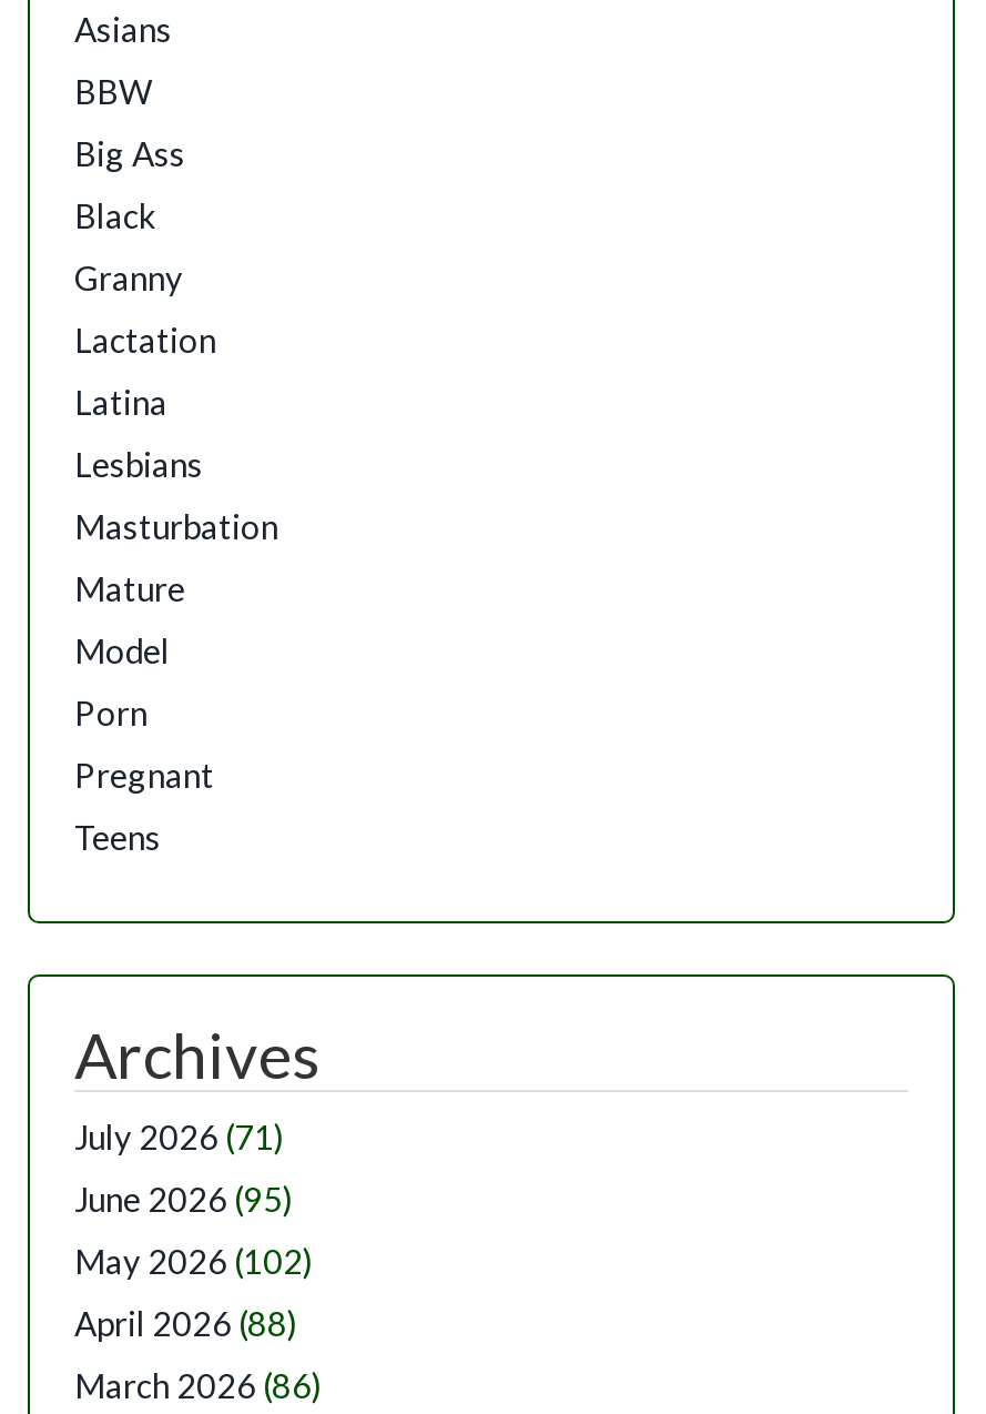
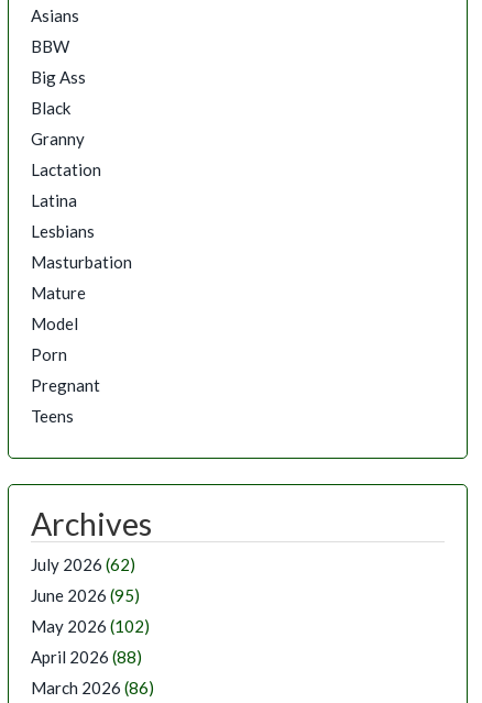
- July 2026 (71)
+ July 2026 (62)
